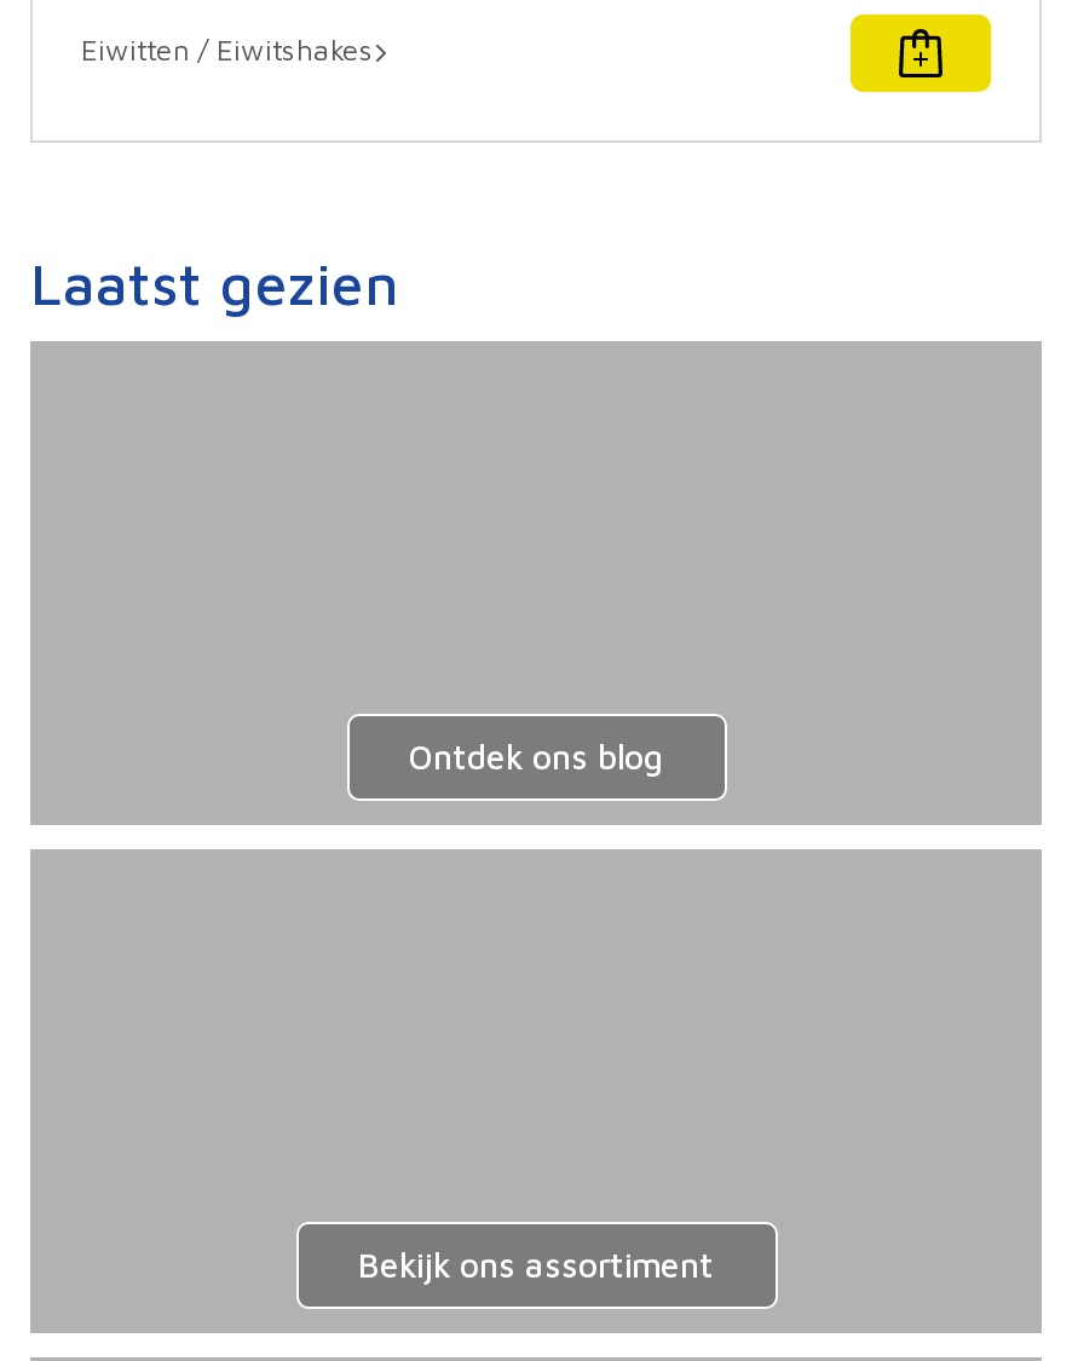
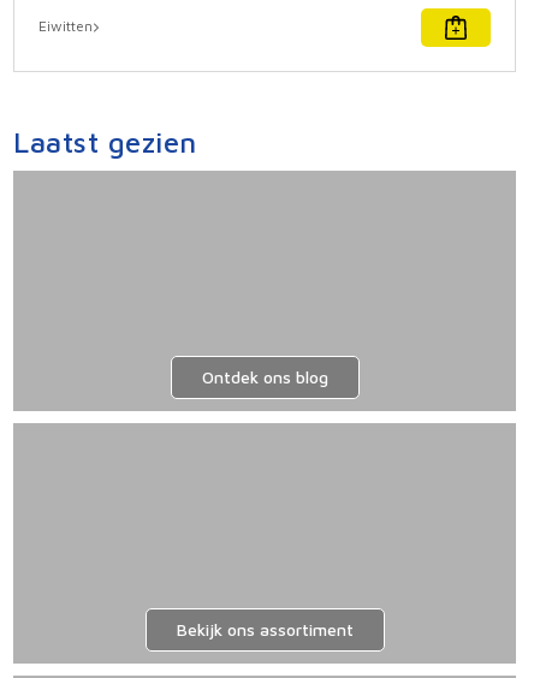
- Eiwitten / Eiwitshakes
+ Eiwitten
